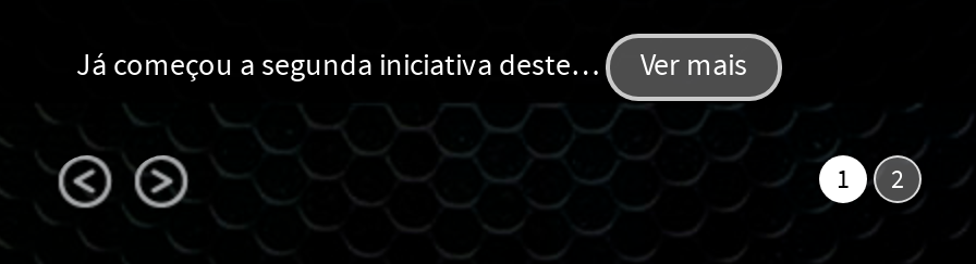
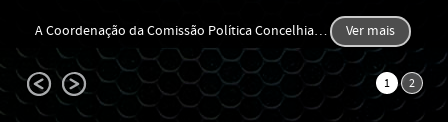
- Já começou a segunda iniciativa deste …
+ A Coordenação da Comissão Política Concelhia …
